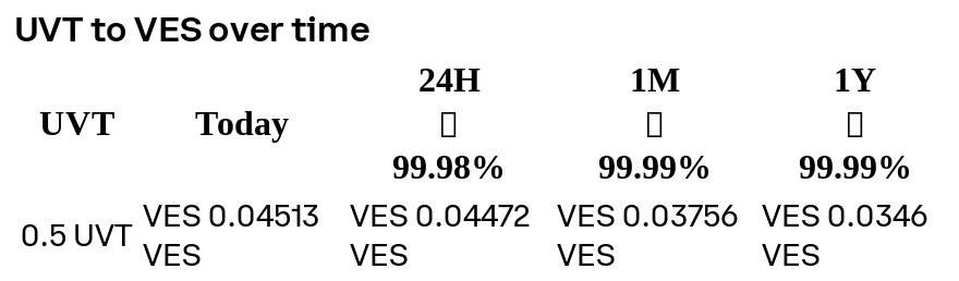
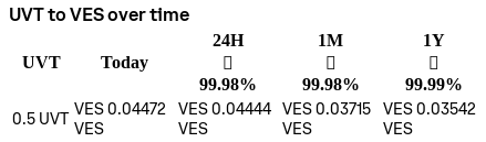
- 99.99%
+ 99.98%

- 0.5 UVT VES 0.04513
+ 0.5 UVT VES 0.04472

- VES 0.04472
+ VES 0.04444

- VES 0.03756
+ VES 0.03715

- VES 0.0346
+ VES 0.03542
